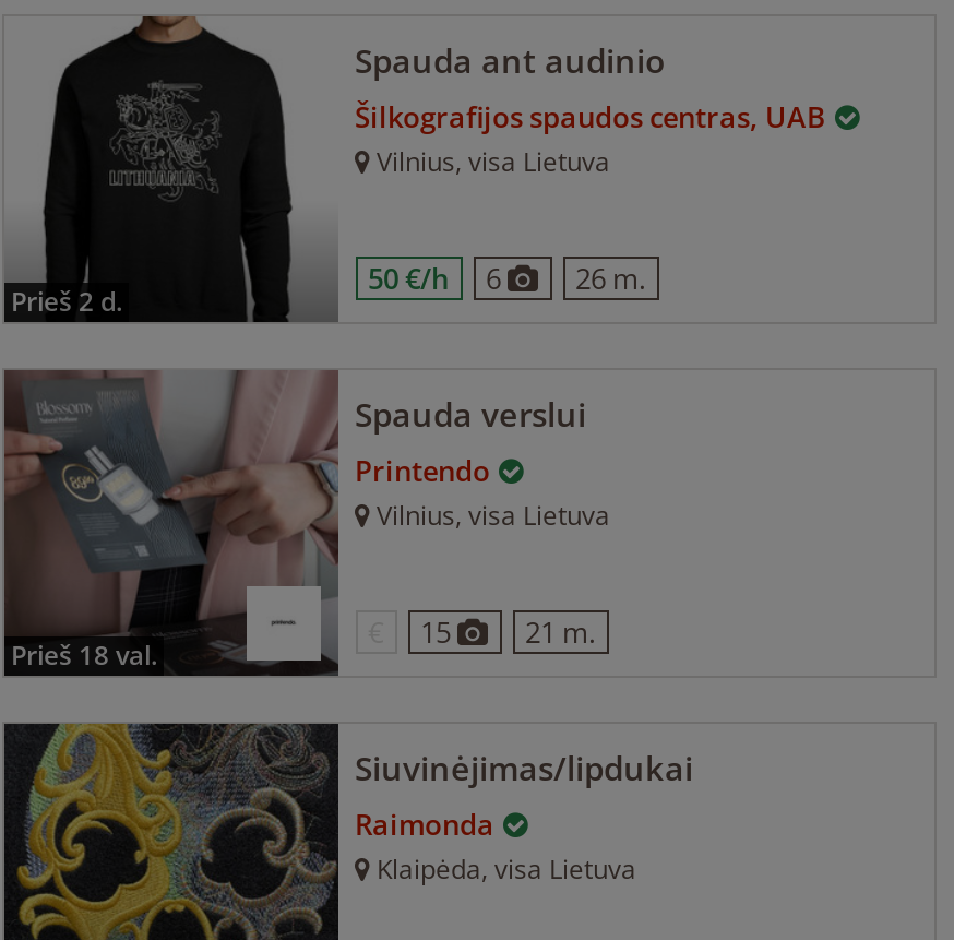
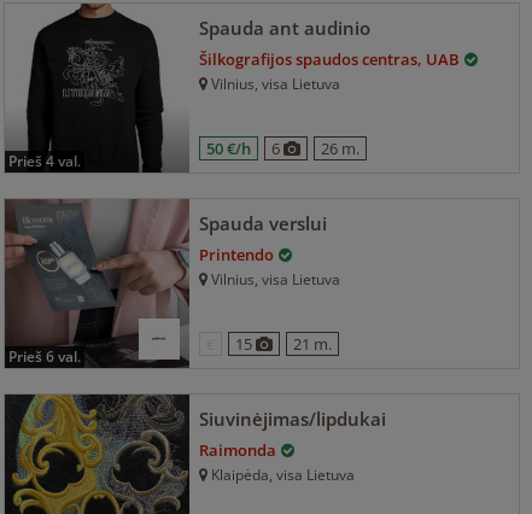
- prieš 2 d.
+ prieš 4 val.

- prieš 18 val.
+ prieš 6 val.
